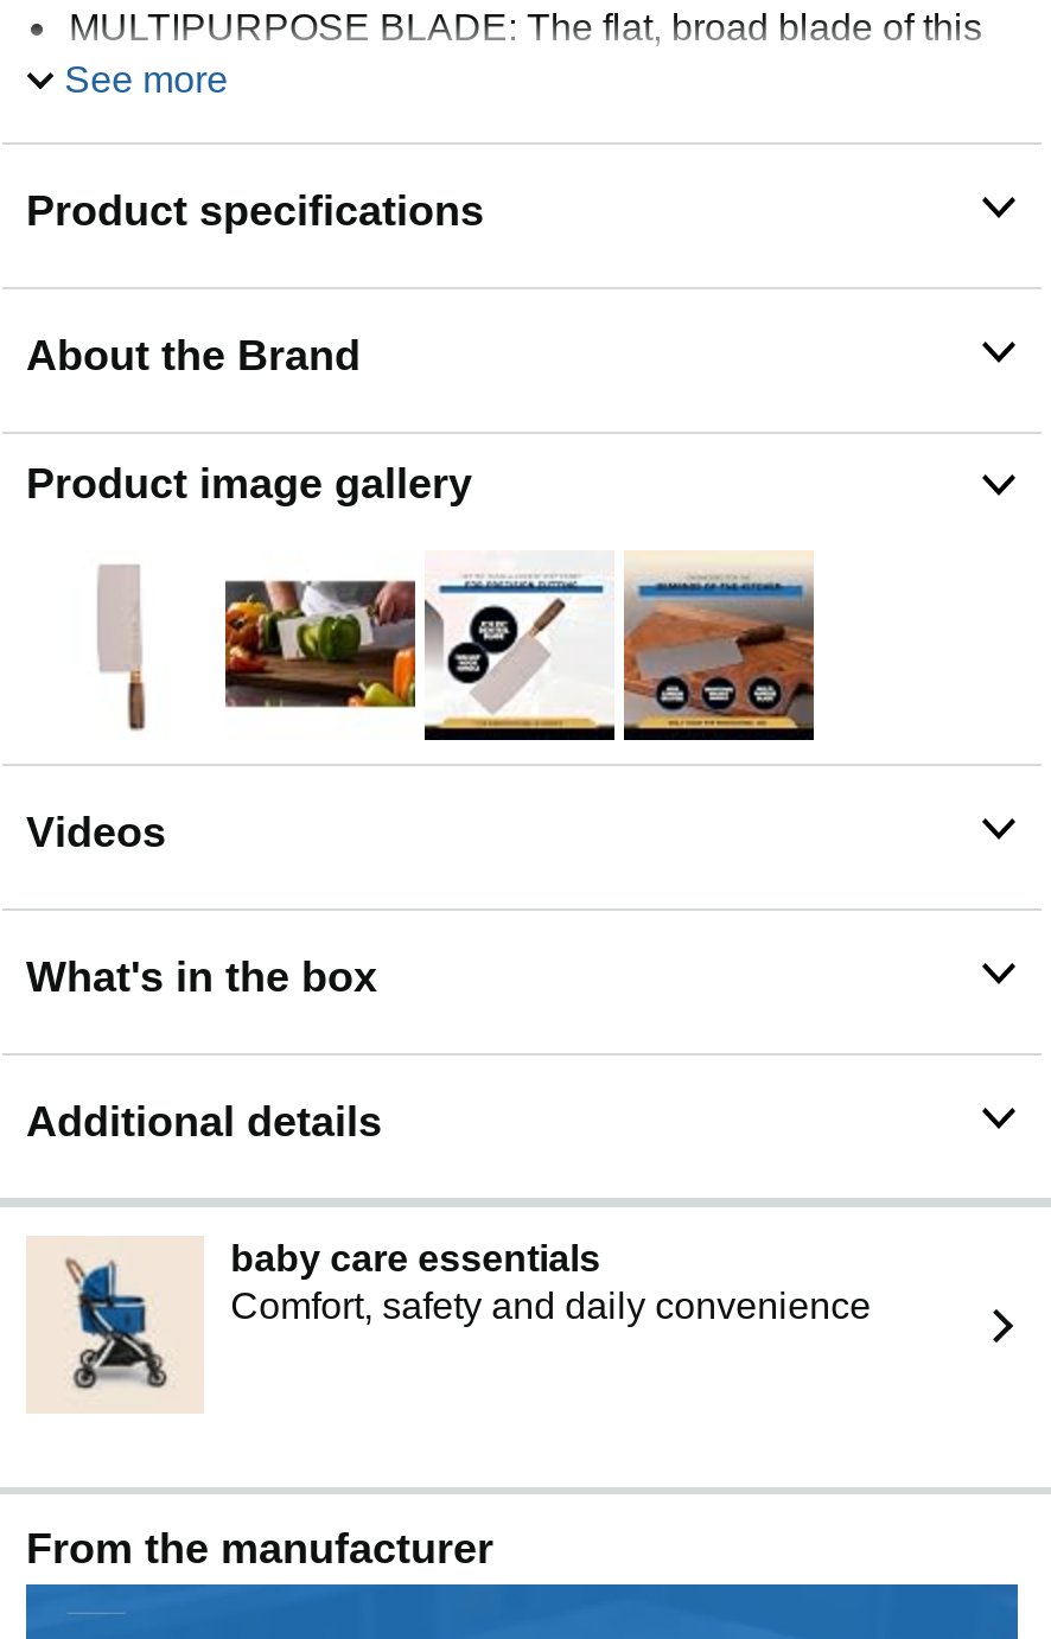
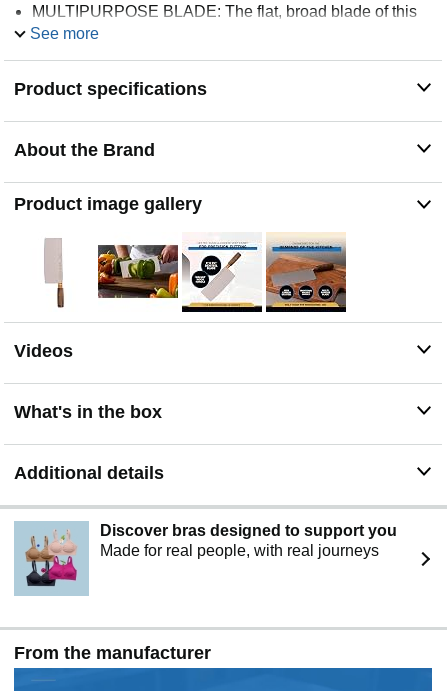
- [image]
- baby care essentials
- Comfort, safety and daily convenience
+ [image]
+ Discover bras designed to support you
+ Made for real people, with real journeys
